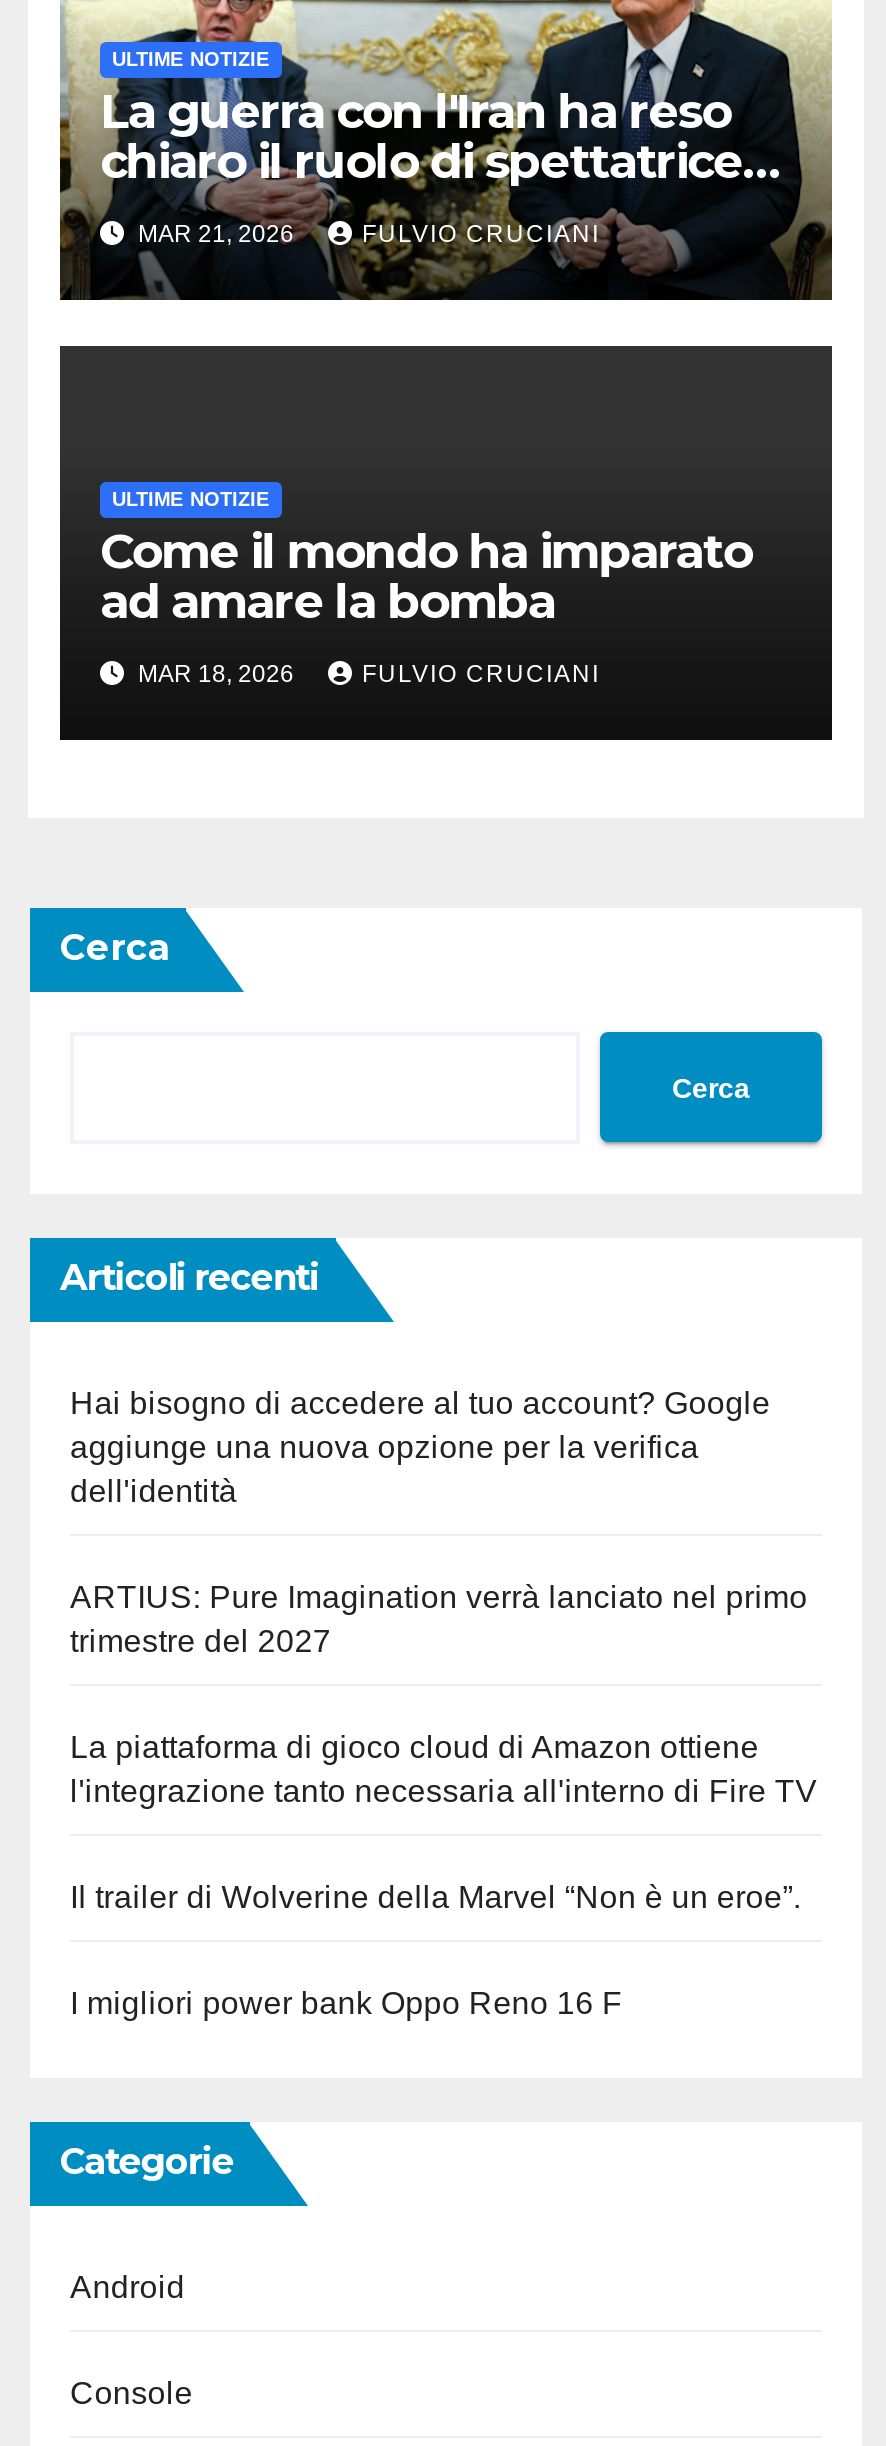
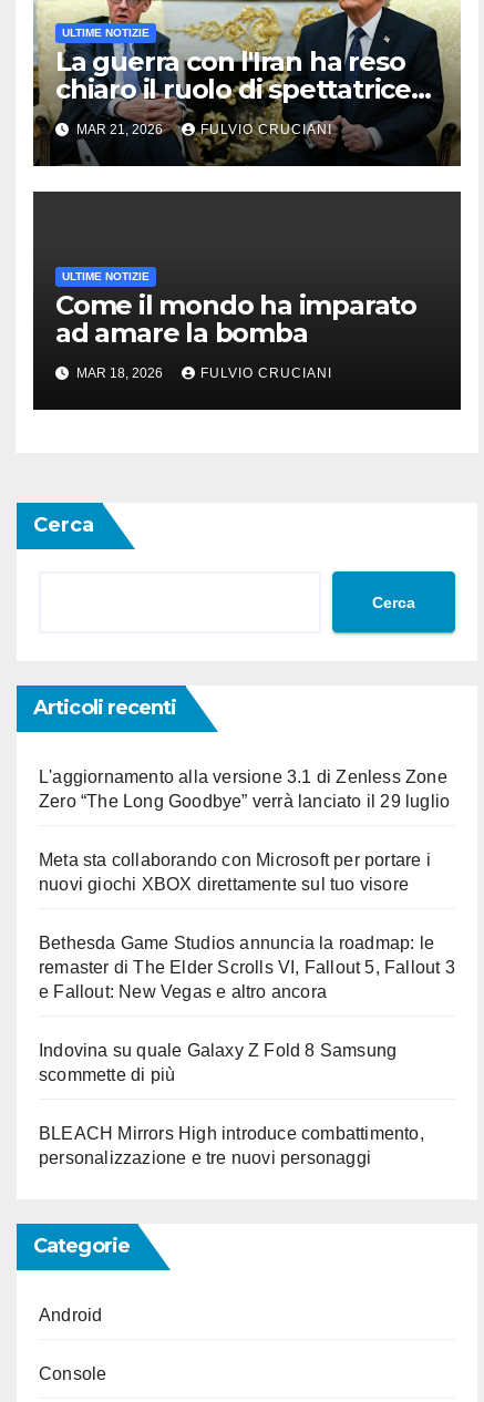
- Hai bisogno di accedere al tuo account? Google
- aggiunge una nuova opzione per la verifica
- dell'identità
+ L'aggiornamento alla versione 3.1 di Zenless Zone
+ Zero “The Long Goodbye” verrà lanciato il 29 luglio

- ARTIUS: Pure Imagination verrà lanciato nel primo
- trimestre del 2027
+ Meta sta collaborando con Microsoft per portare i
+ nuovi giochi XBOX direttamente sul tuo visore

- La piattaforma di gioco cloud di Amazon ottiene
- l'integrazione tanto necessaria all'interno di Fire TV
+ Bethesda Game Studios annuncia la roadmap: le
+ remaster di The Elder Scrolls VI, Fallout 5, Fallout 3
+ e Fallout: New Vegas e altro ancora

- Il trailer di Wolverine della Marvel “Non è un eroe”.
+ Indovina su quale Galaxy Z Fold 8 Samsung
+ scommette di più

- I migliori power bank Oppo Reno 16 F
+ BLEACH Mirrors High introduce combattimento,
+ personalizzazione e tre nuovi personaggi
